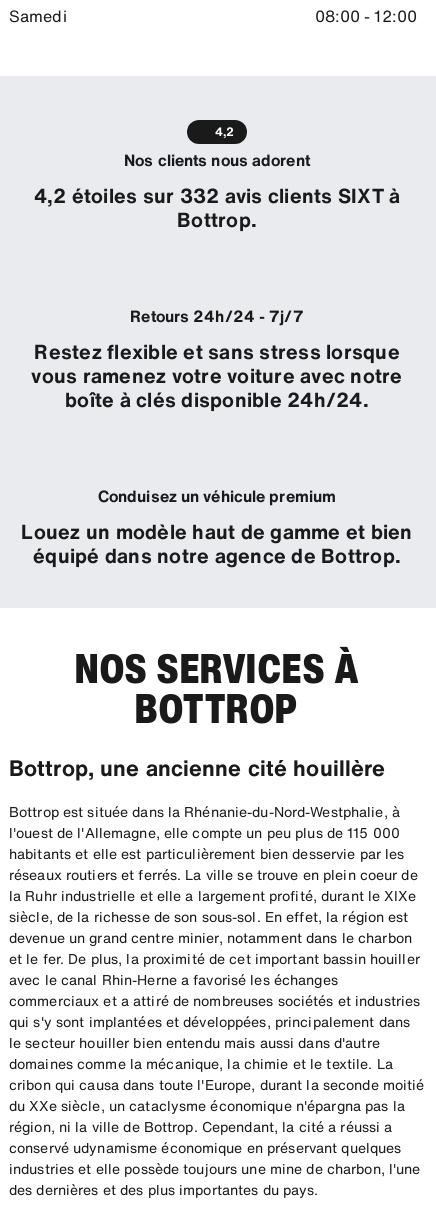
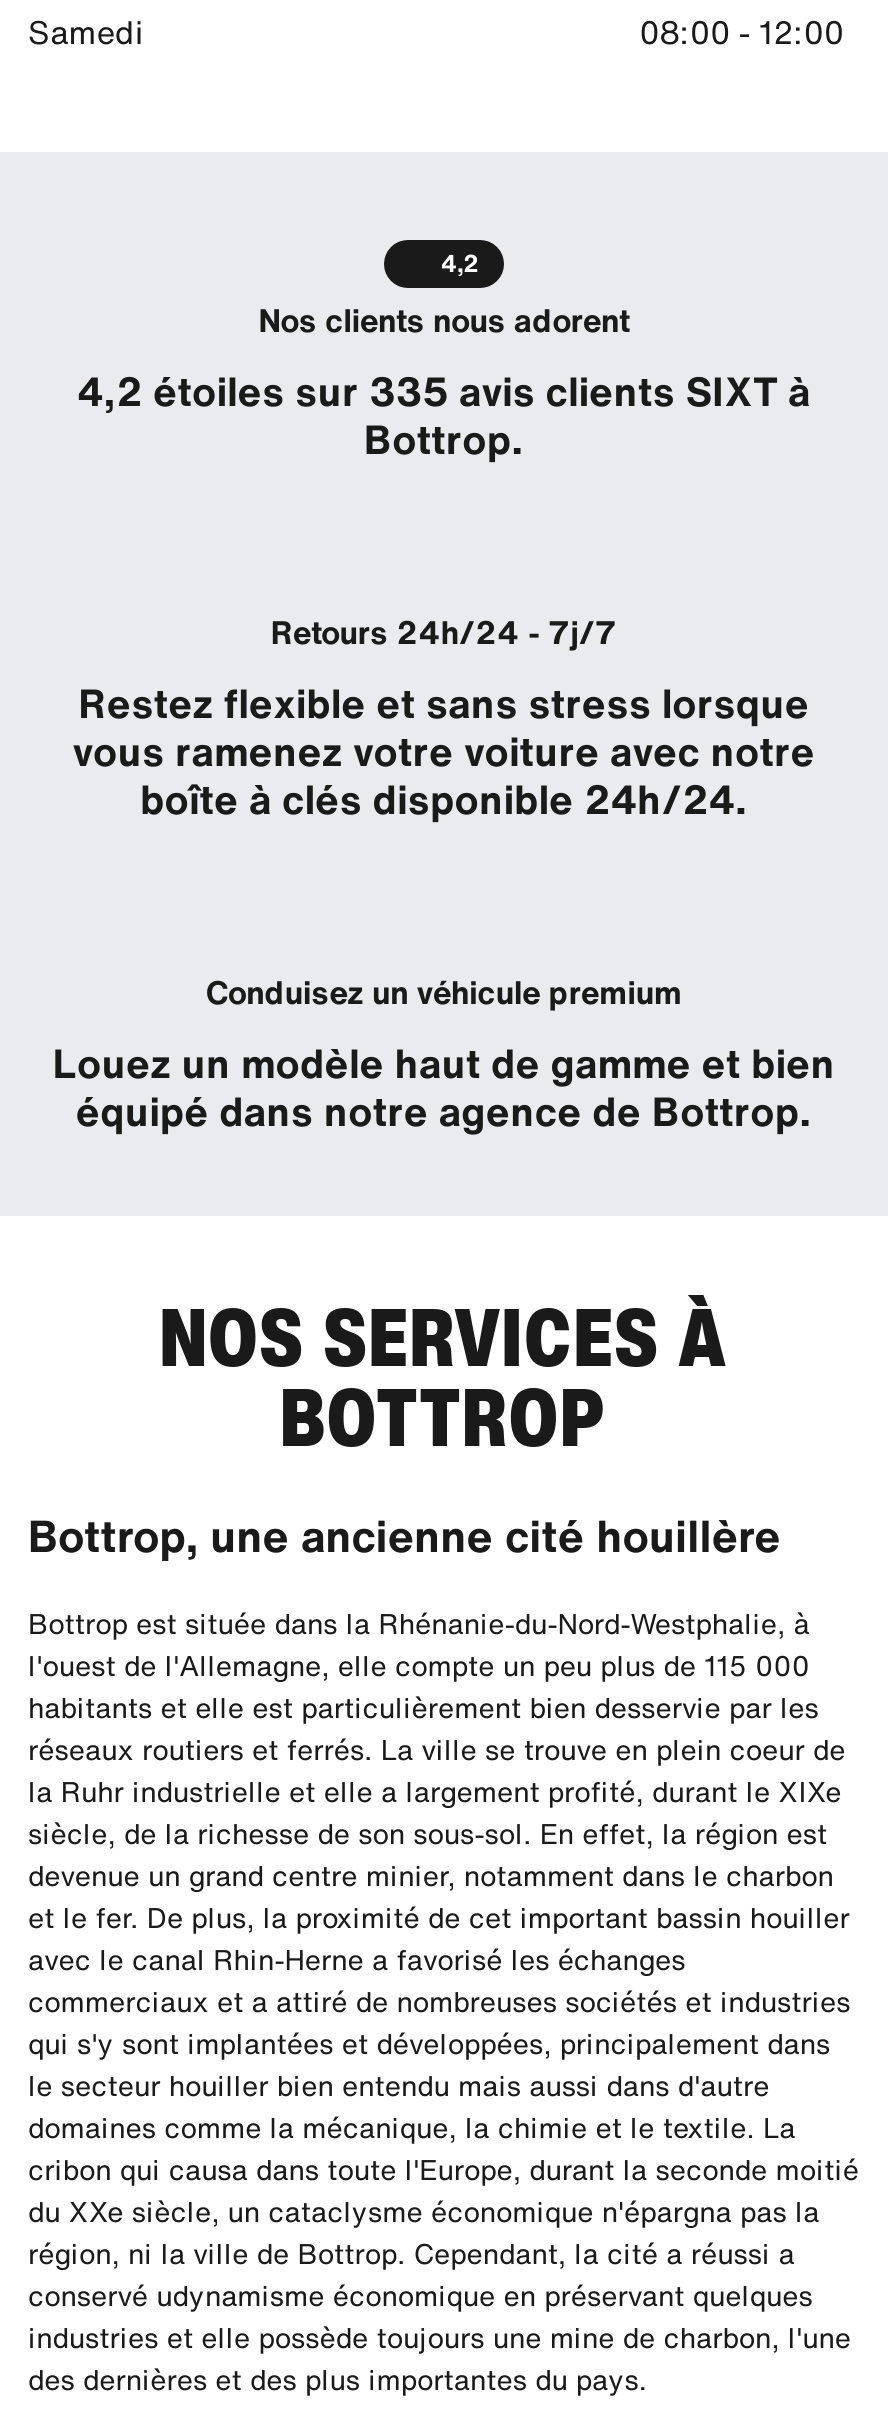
- 4,2 étoiles sur 332 avis clients SIXT à
+ 4,2 étoiles sur 335 avis clients SIXT à
